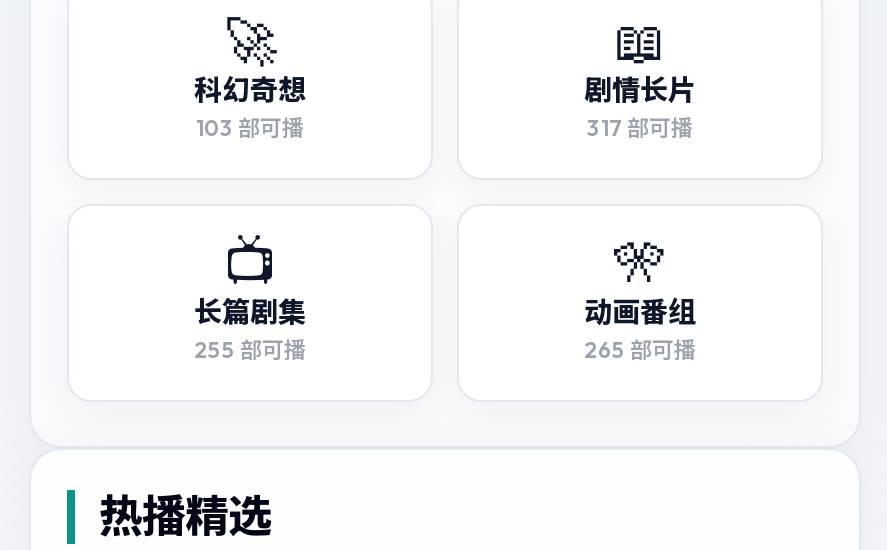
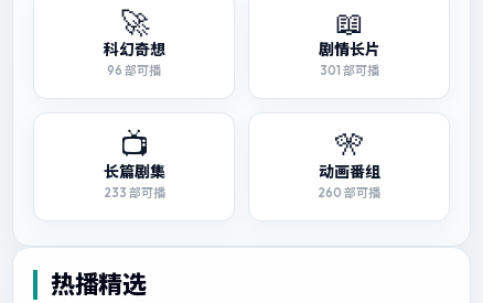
- 103部可播
+ 96部可播

- 317部可播
+ 301部可播

- 255部可播
+ 233部可播

- 265部可播
+ 260部可播
